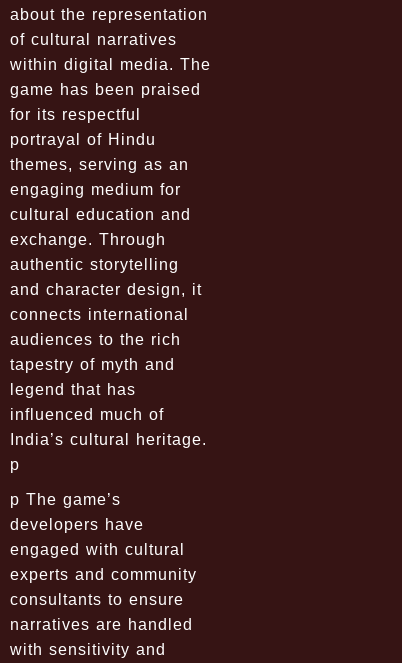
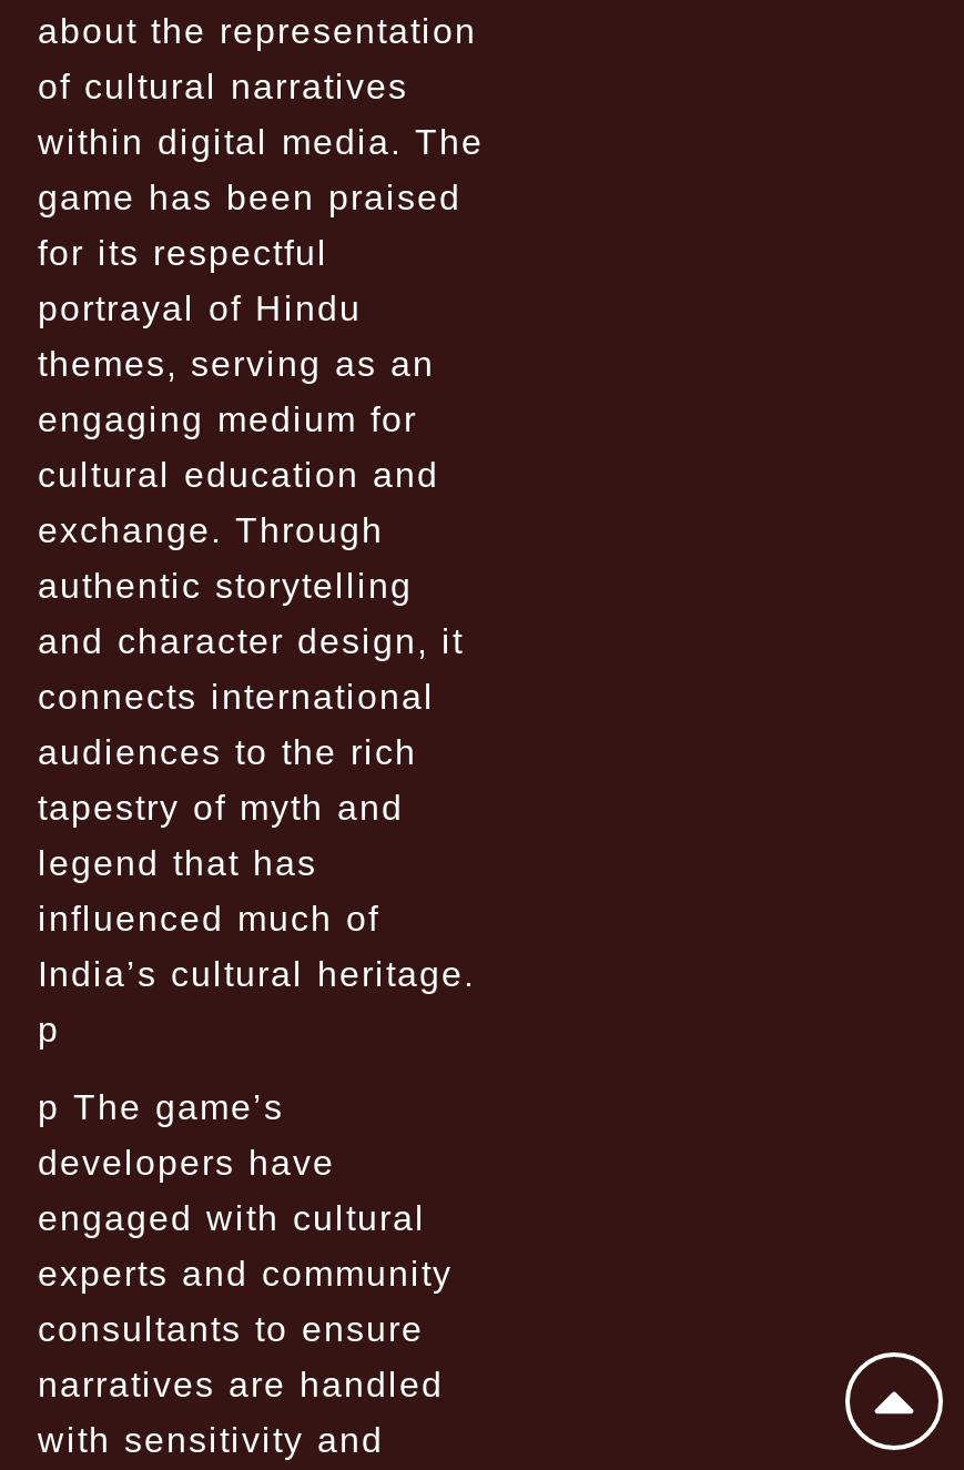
+ [image]
